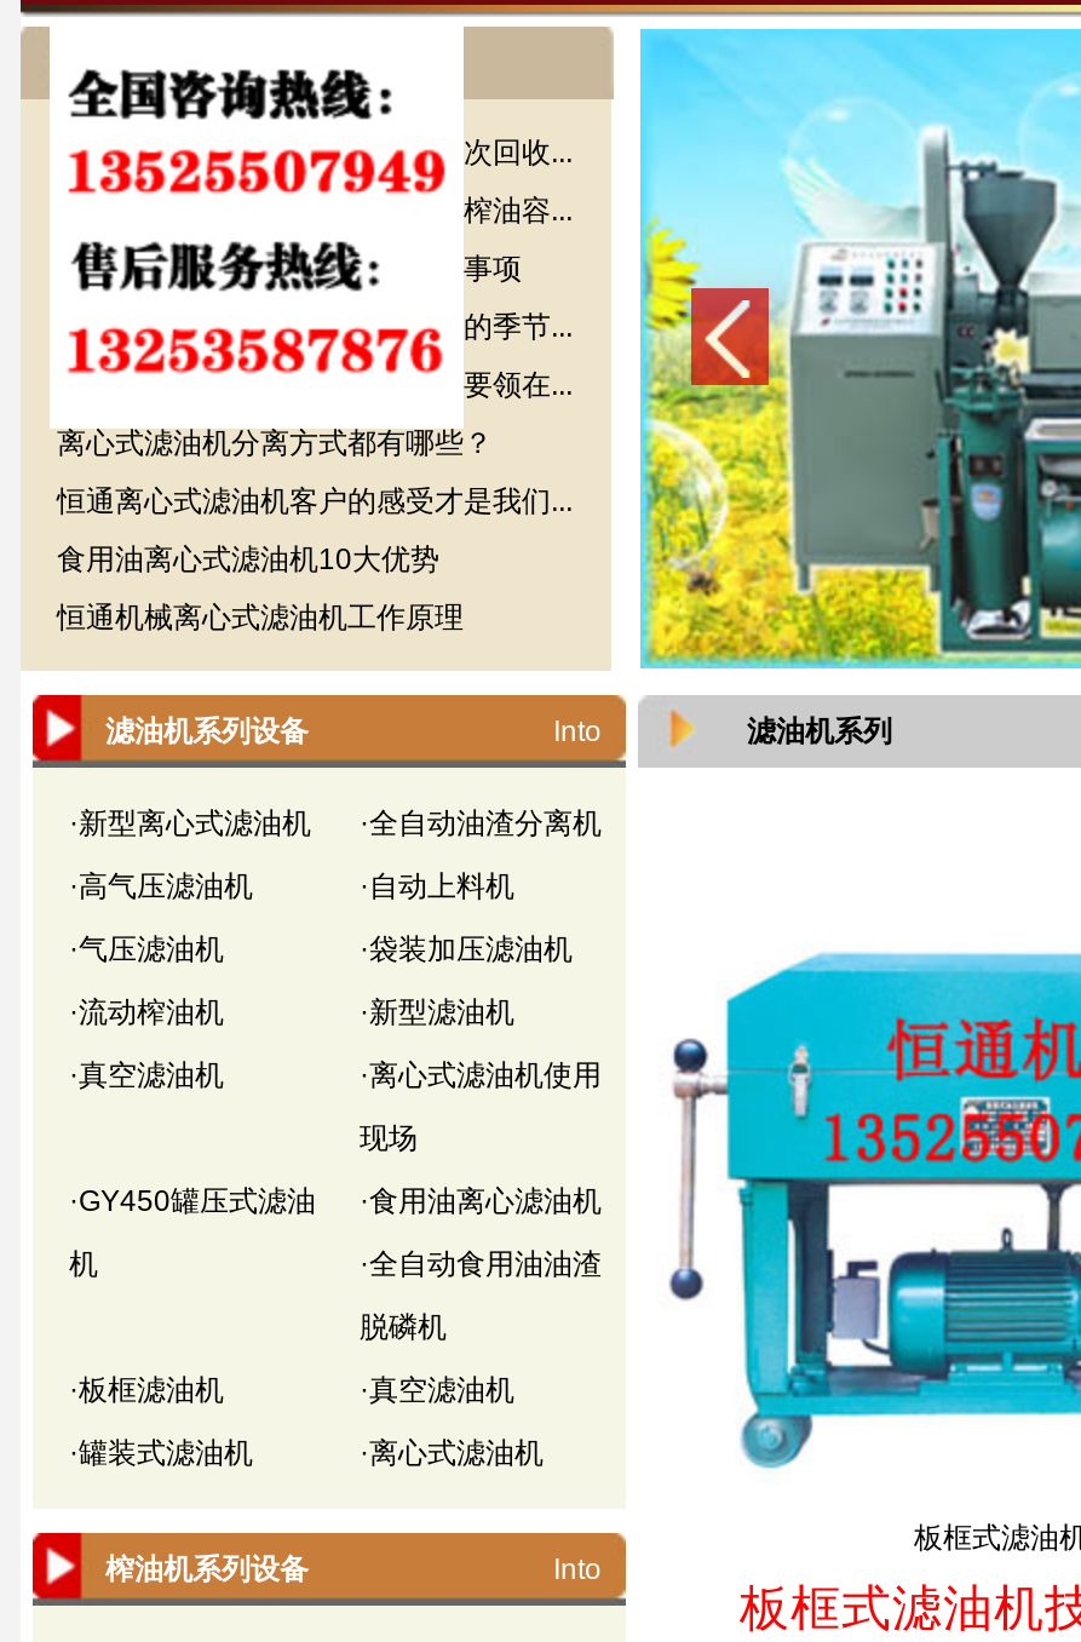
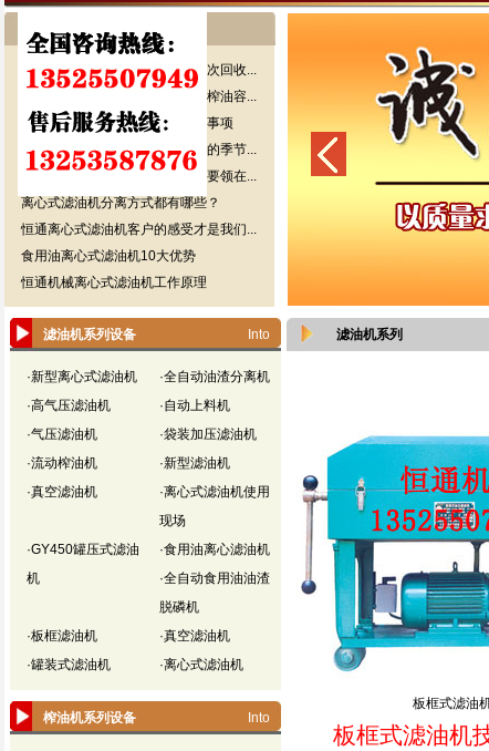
- [image]
+ [image]
